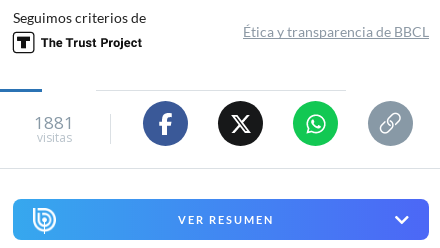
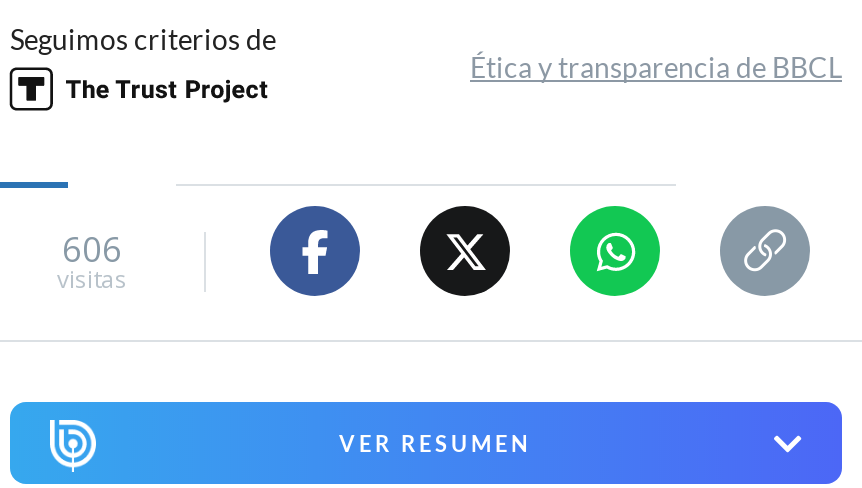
- 1881
+ 606
